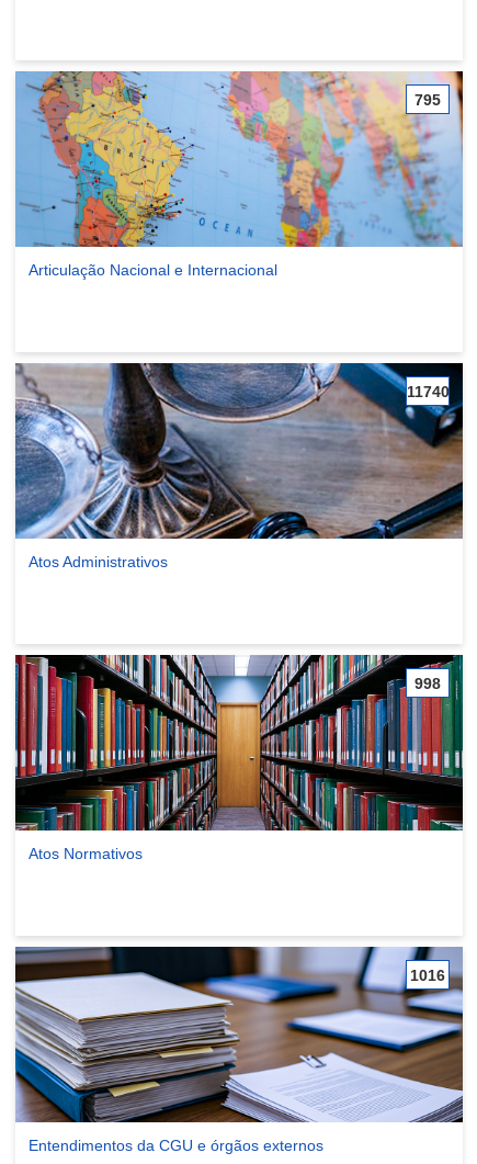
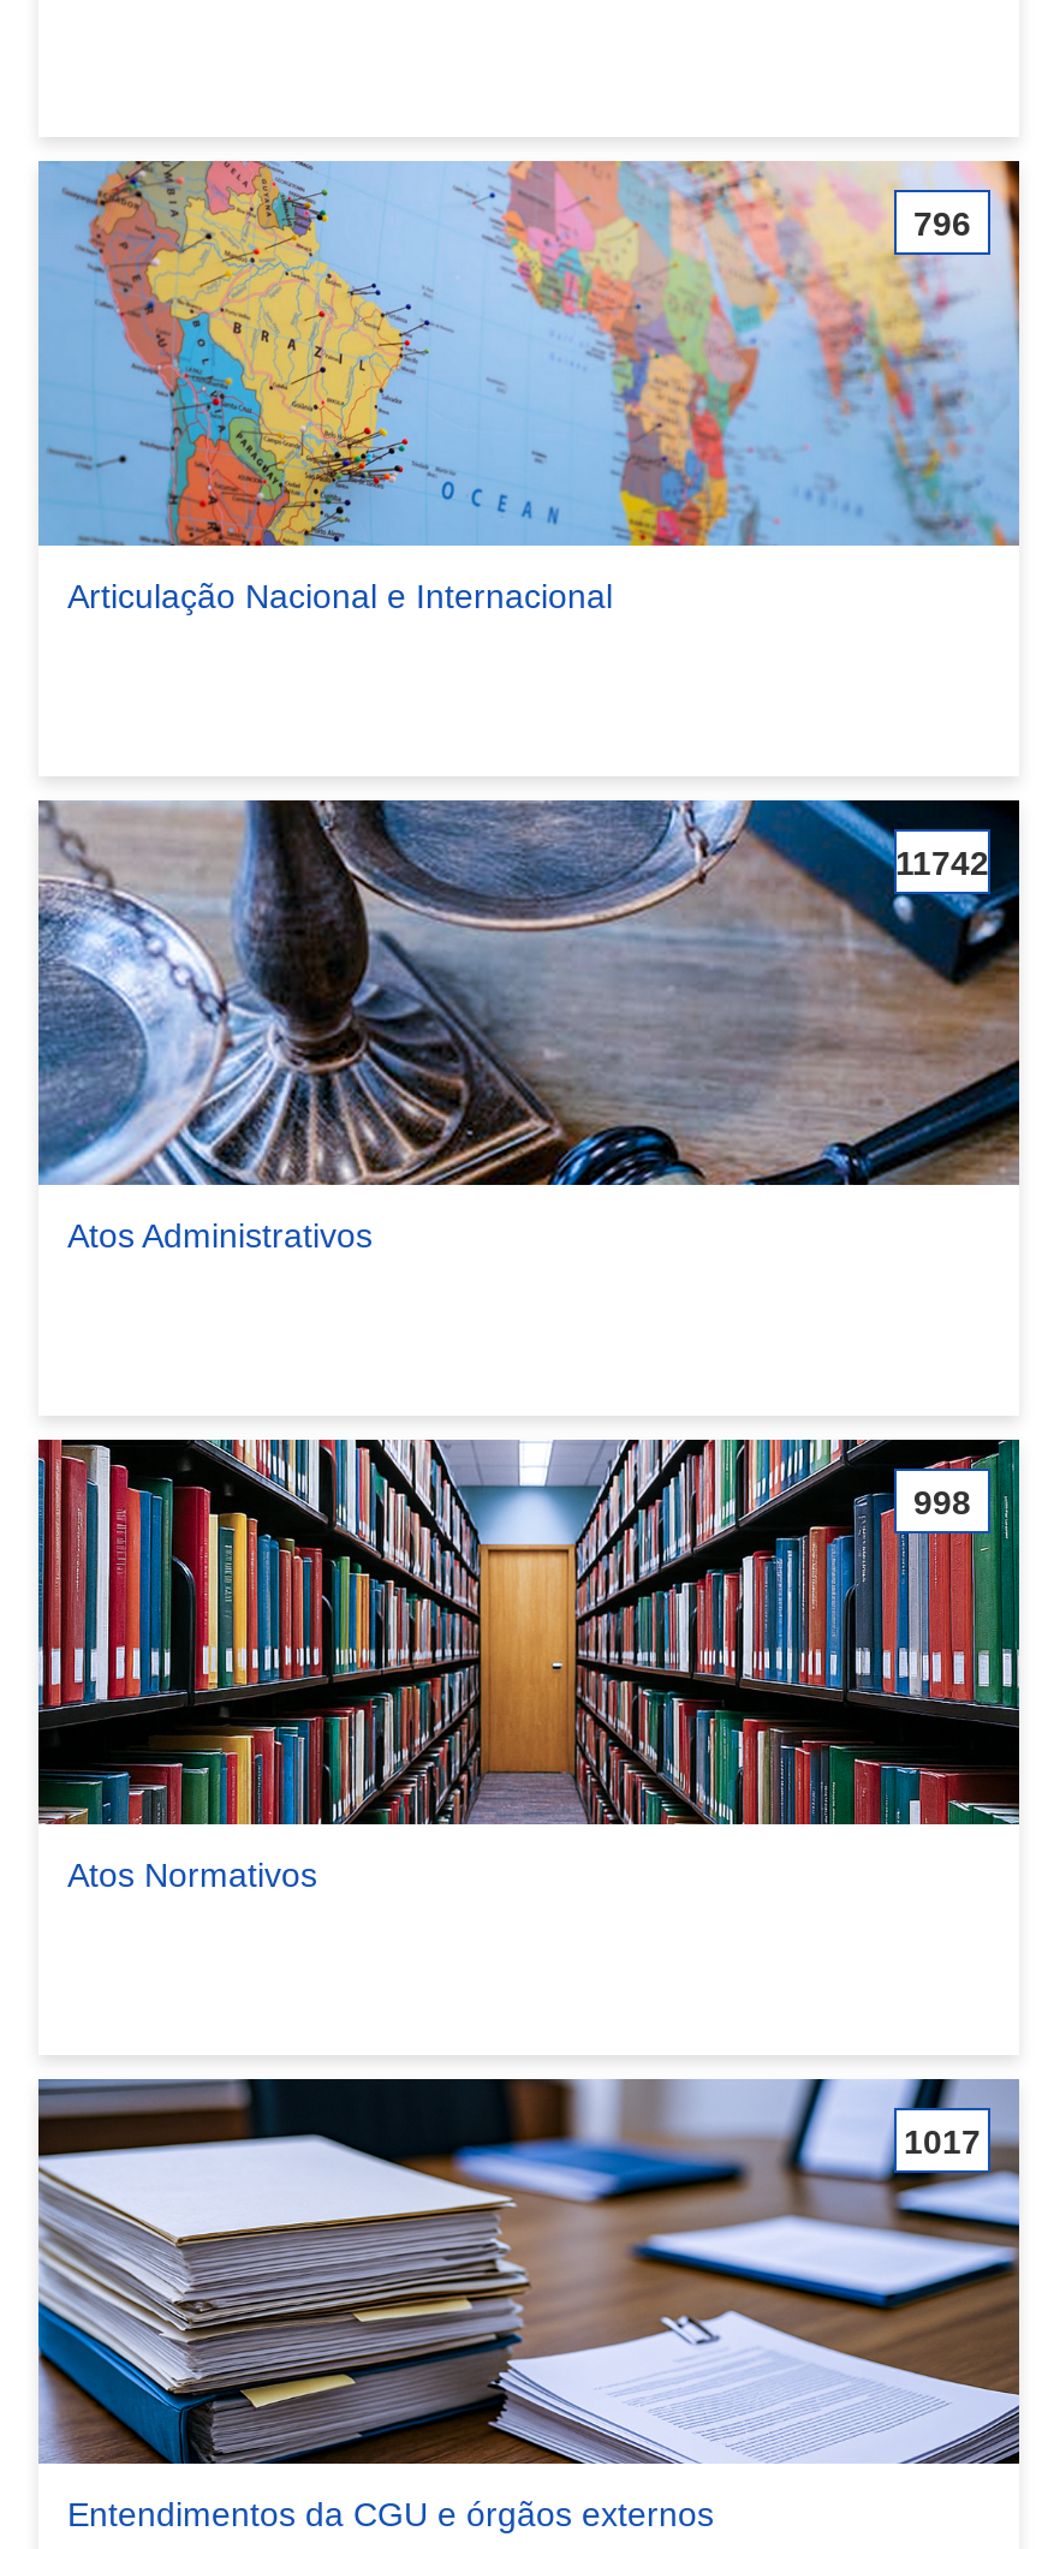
- 795
+ 796

- 11740
+ 11742

- 1016
+ 1017
